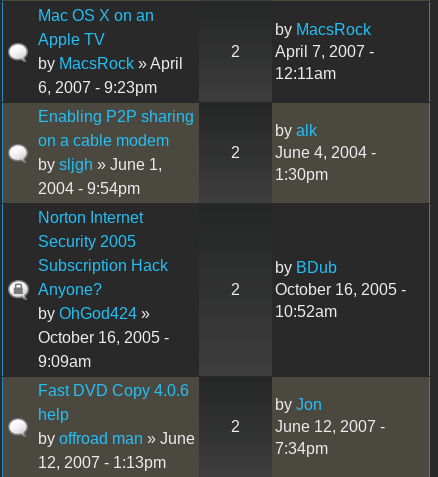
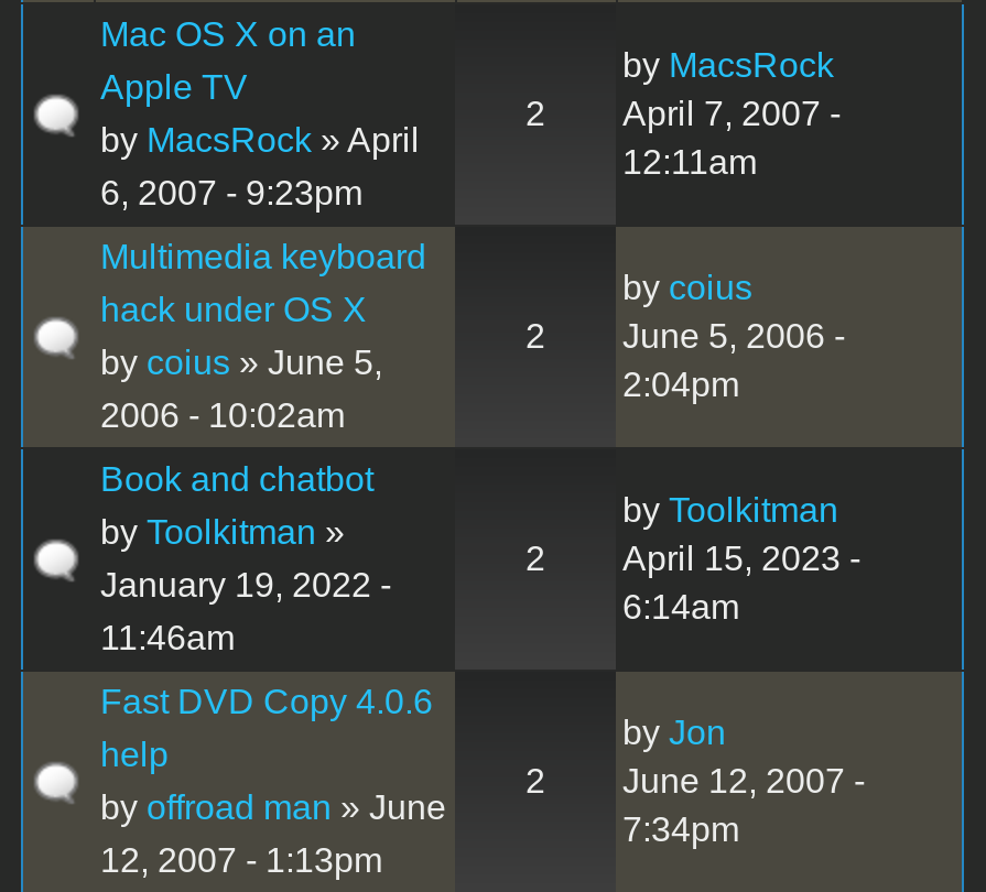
- Enabling P2P sharing
- on a cable modem
- by sljgh» June 1,
- 2004 - 9:54pm
+ Multimedia keyboard
+ hack under OS X
+ by coius» June 5,
+ 2006 - 10:02am

- by alk
- June 4, 2004 -
- 1:30pm
+ by coius
+ June 5, 2006 -
+ 2:04pm

- Norton Internet
- Security 2005
- Subscription Hack
- Anyone?
- by OhGod424»
- October 16, 2005 -
- 9:09am
+ Book and chatbot
+ by Toolkitman»
+ January 19, 2022 -
+ 11:46am

- by BDub
- October 16, 2005 -
- 10:52am
+ by Toolkitman
+ April 15, 2023 -
+ 6:14am
